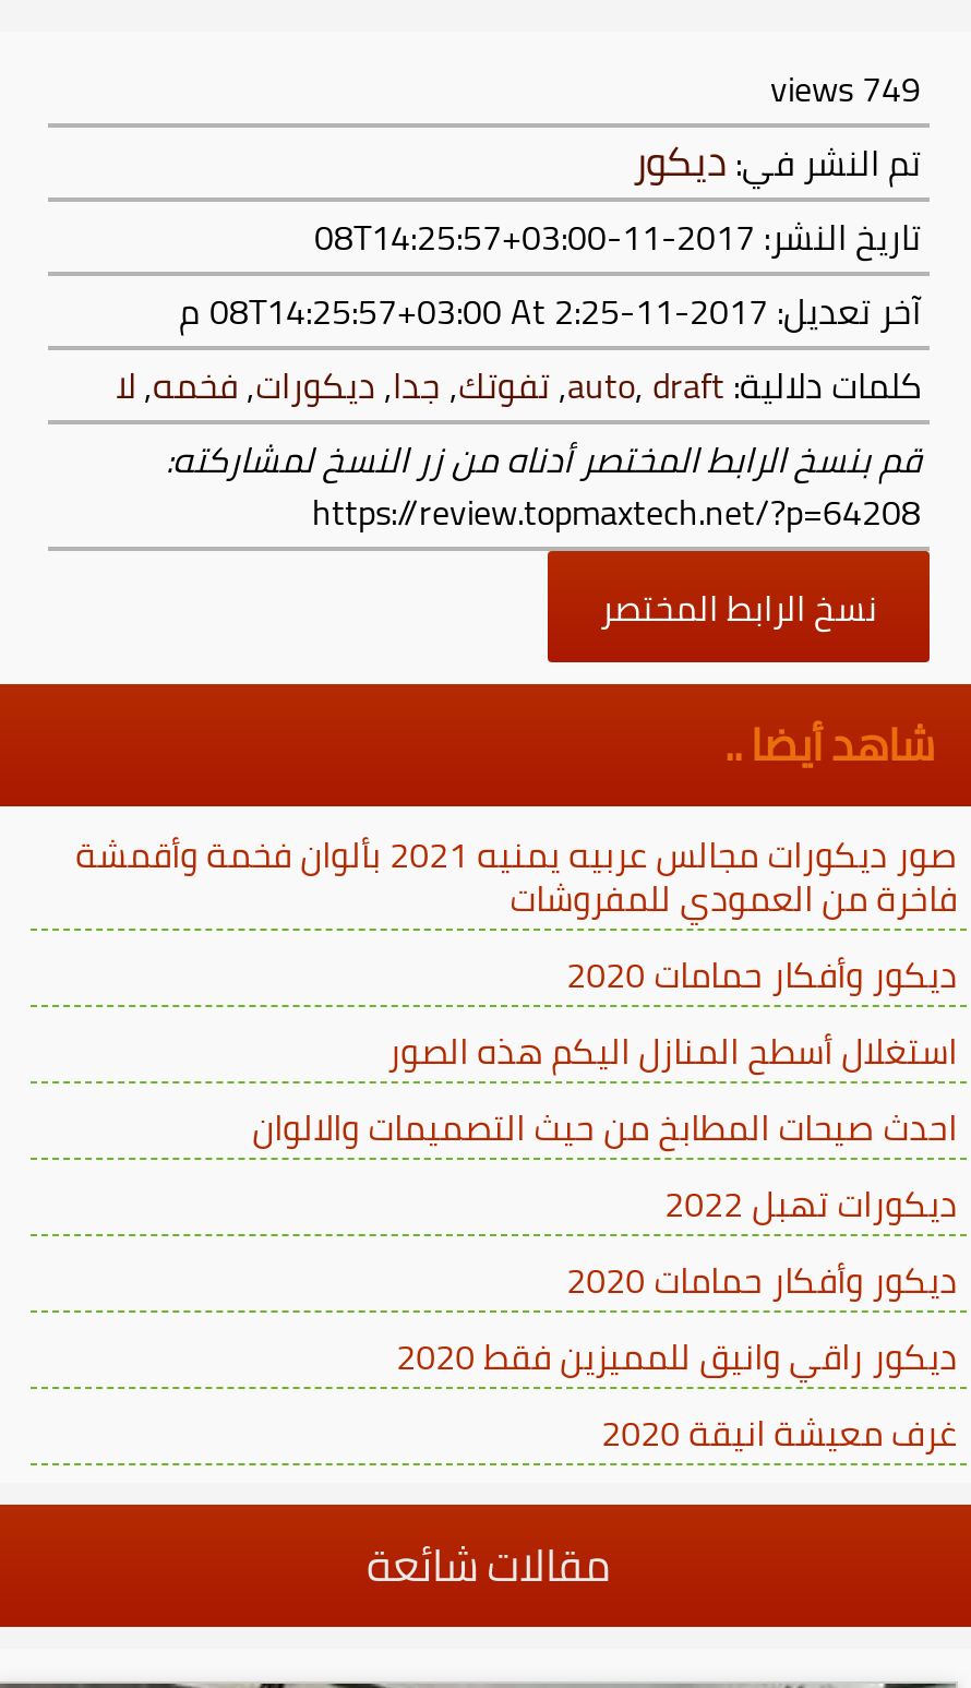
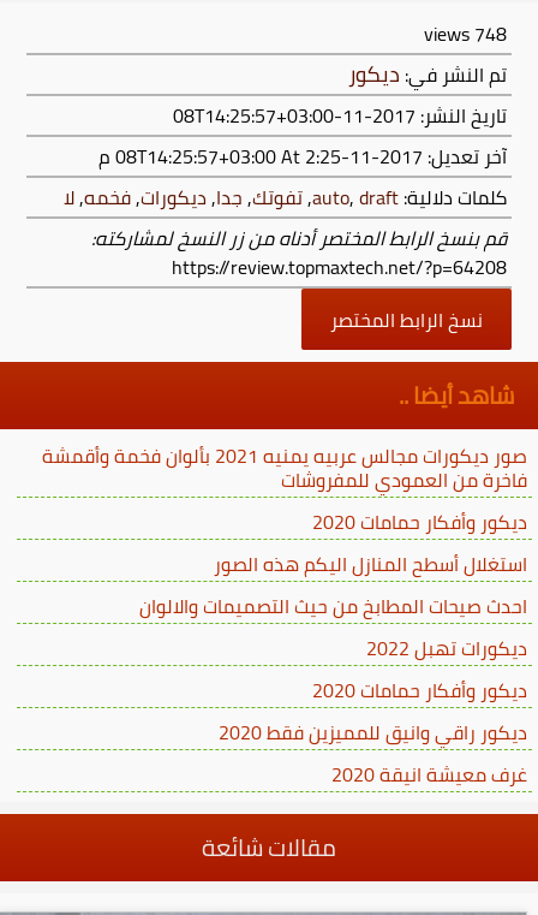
- 749
+ 748
